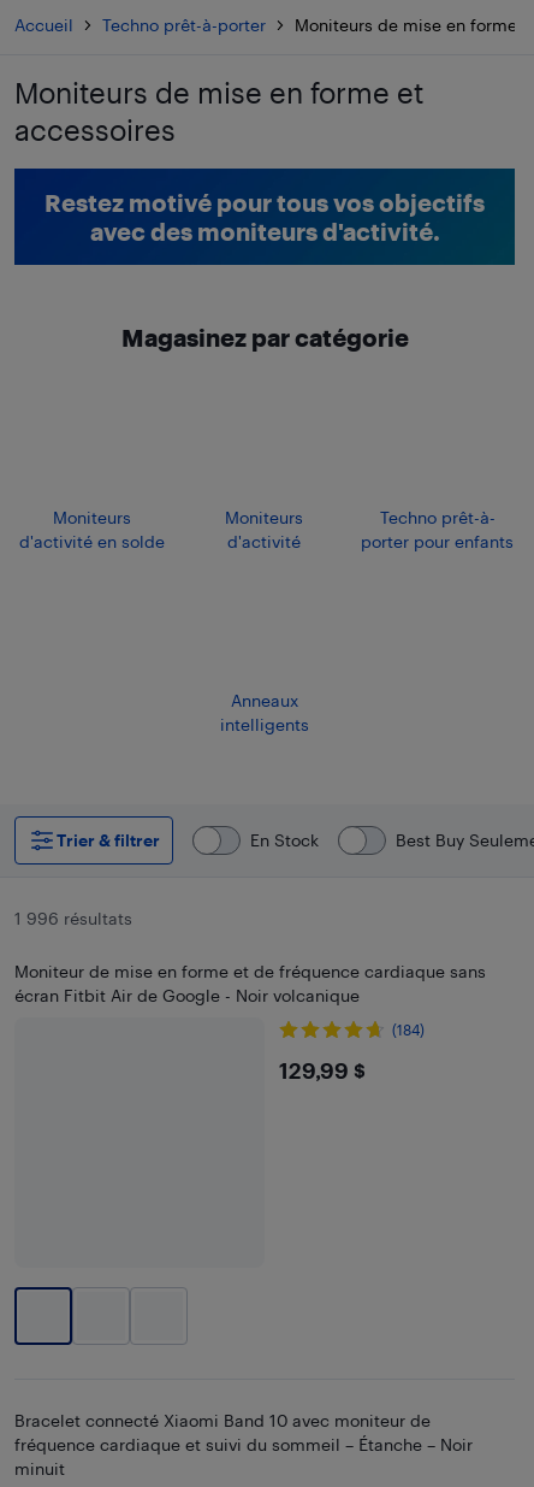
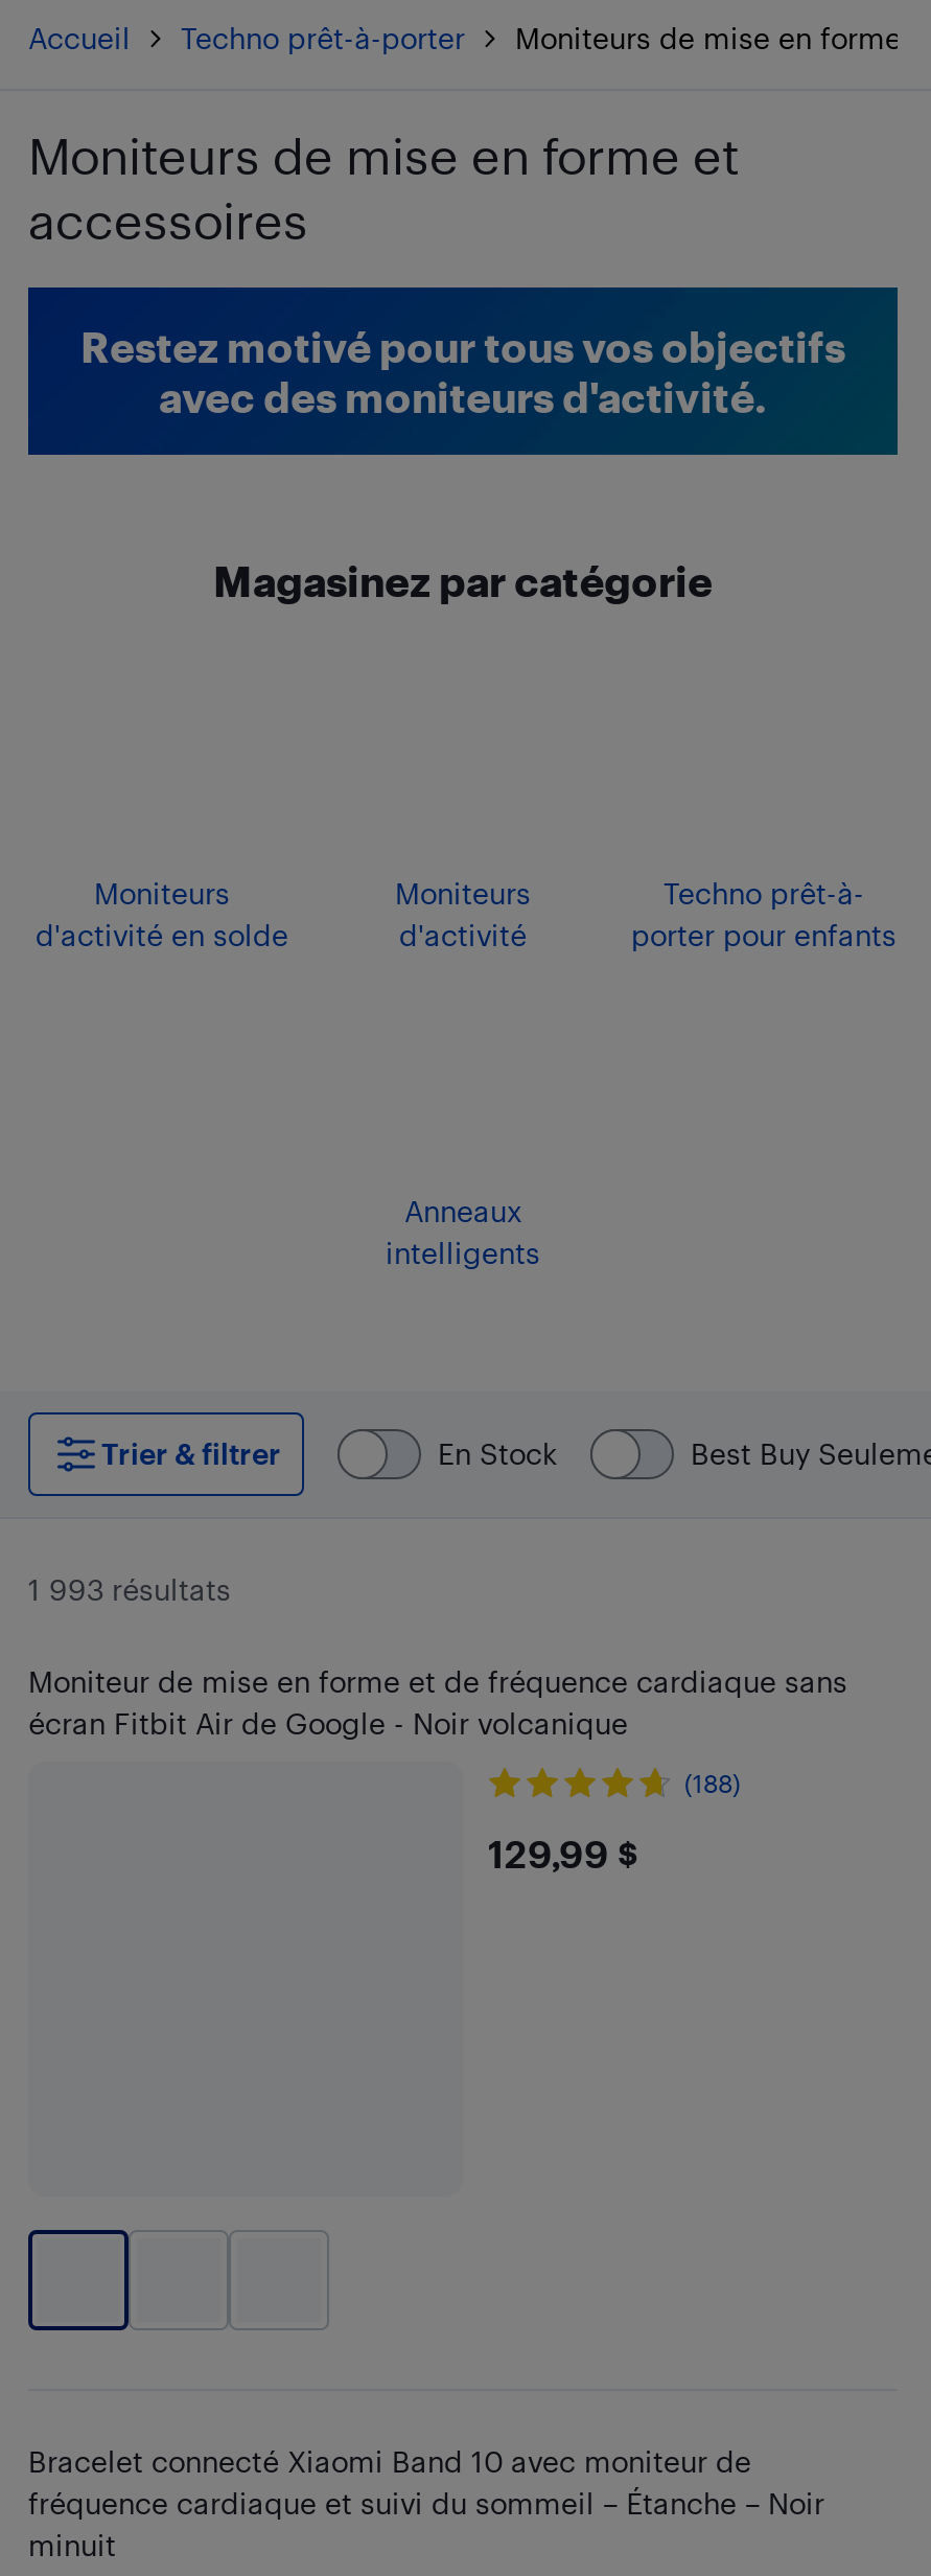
- 1 996 résultats
+ 1 993 résultats

- (184)
+ (188)
